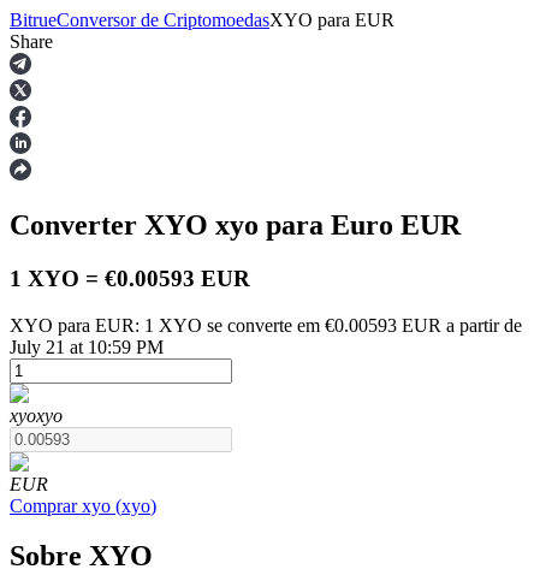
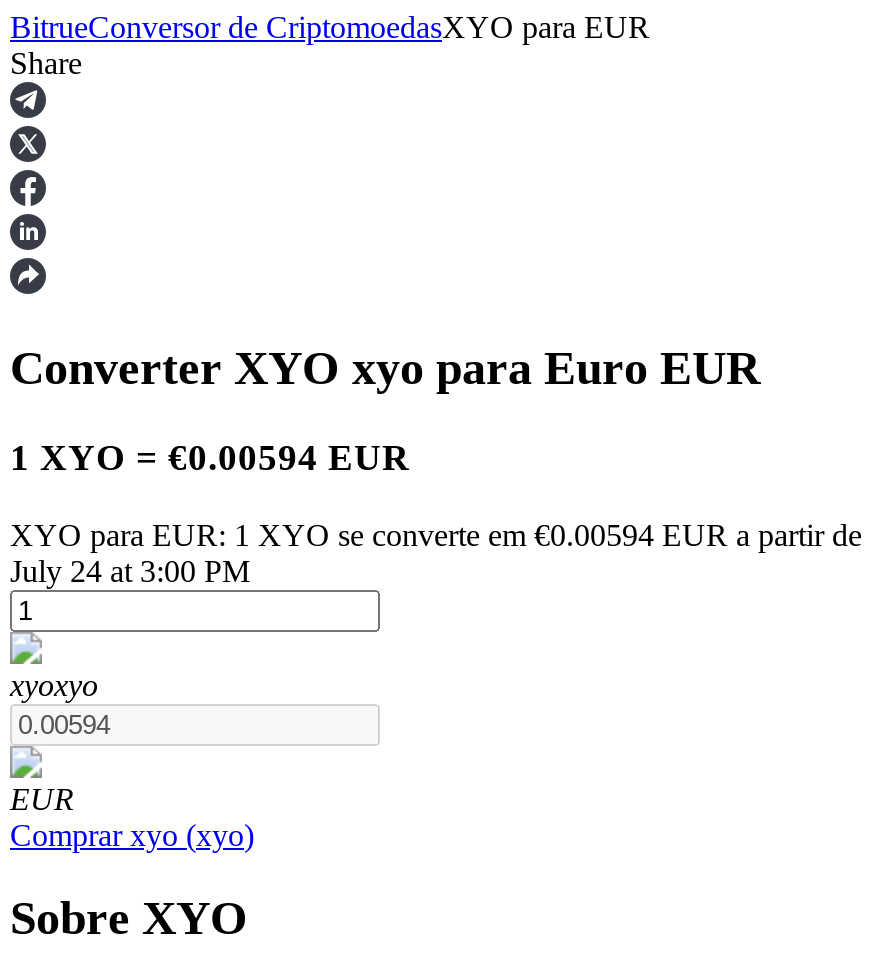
- 1 XYO = €0.00593 EUR
+ 1 XYO = €0.00594 EUR

- XYO para EUR: 1 XYO se converte em €0.00593 EUR a partir de
+ XYO para EUR: 1 XYO se converte em €0.00594 EUR a partir de

- July 21 at 10:59 PM
+ July 24 at 3:00 PM
